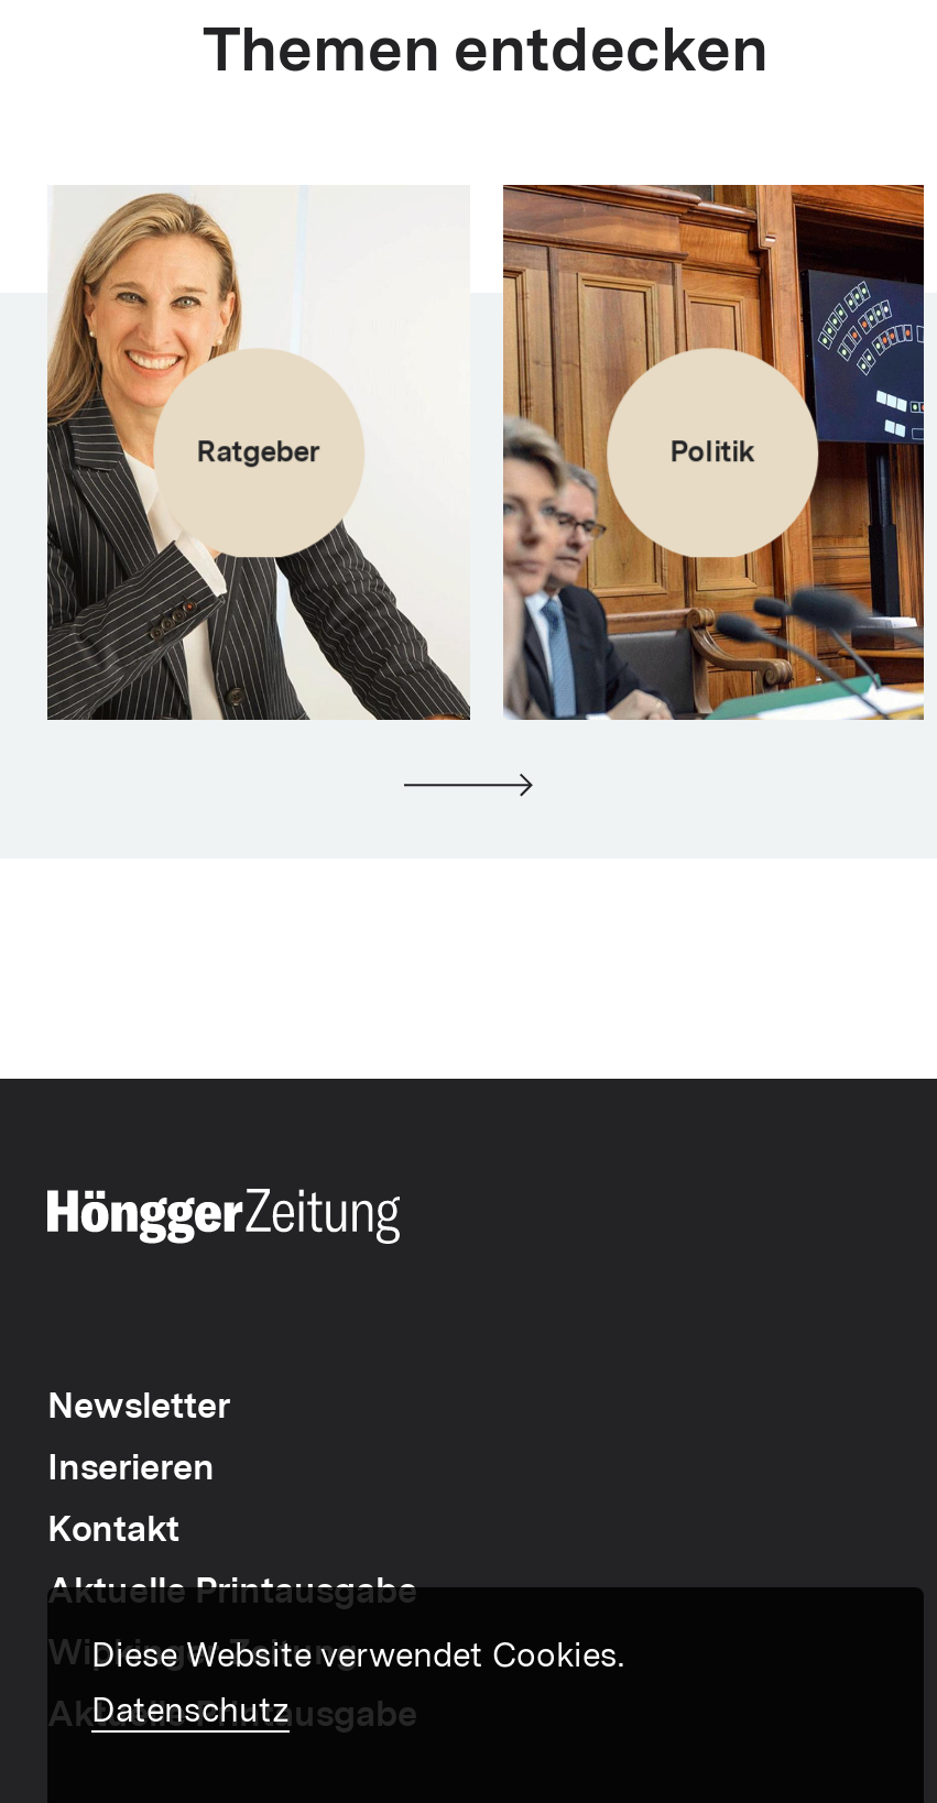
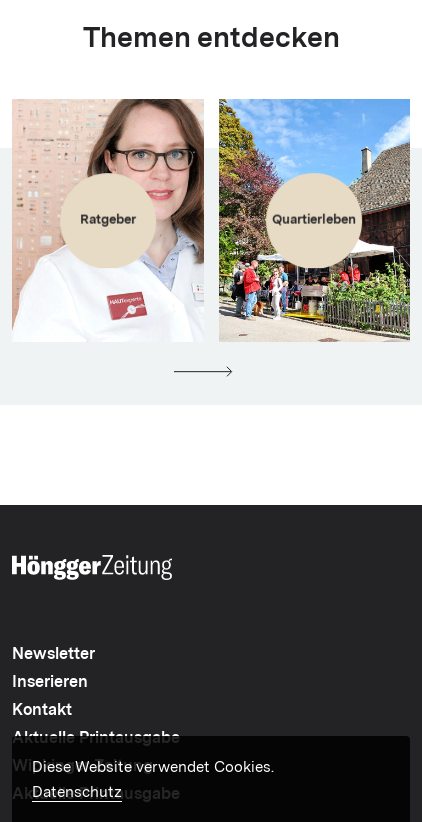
- [image]
+ [image]

- [image]
- Politik
+ [image]
+ Quartierleben
